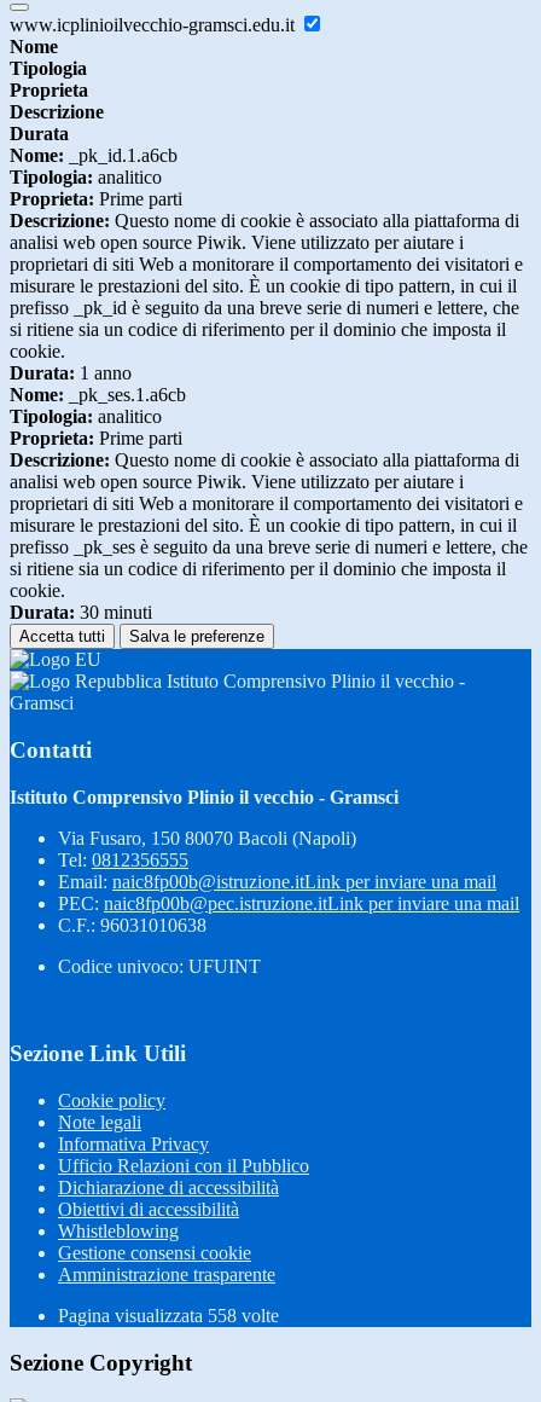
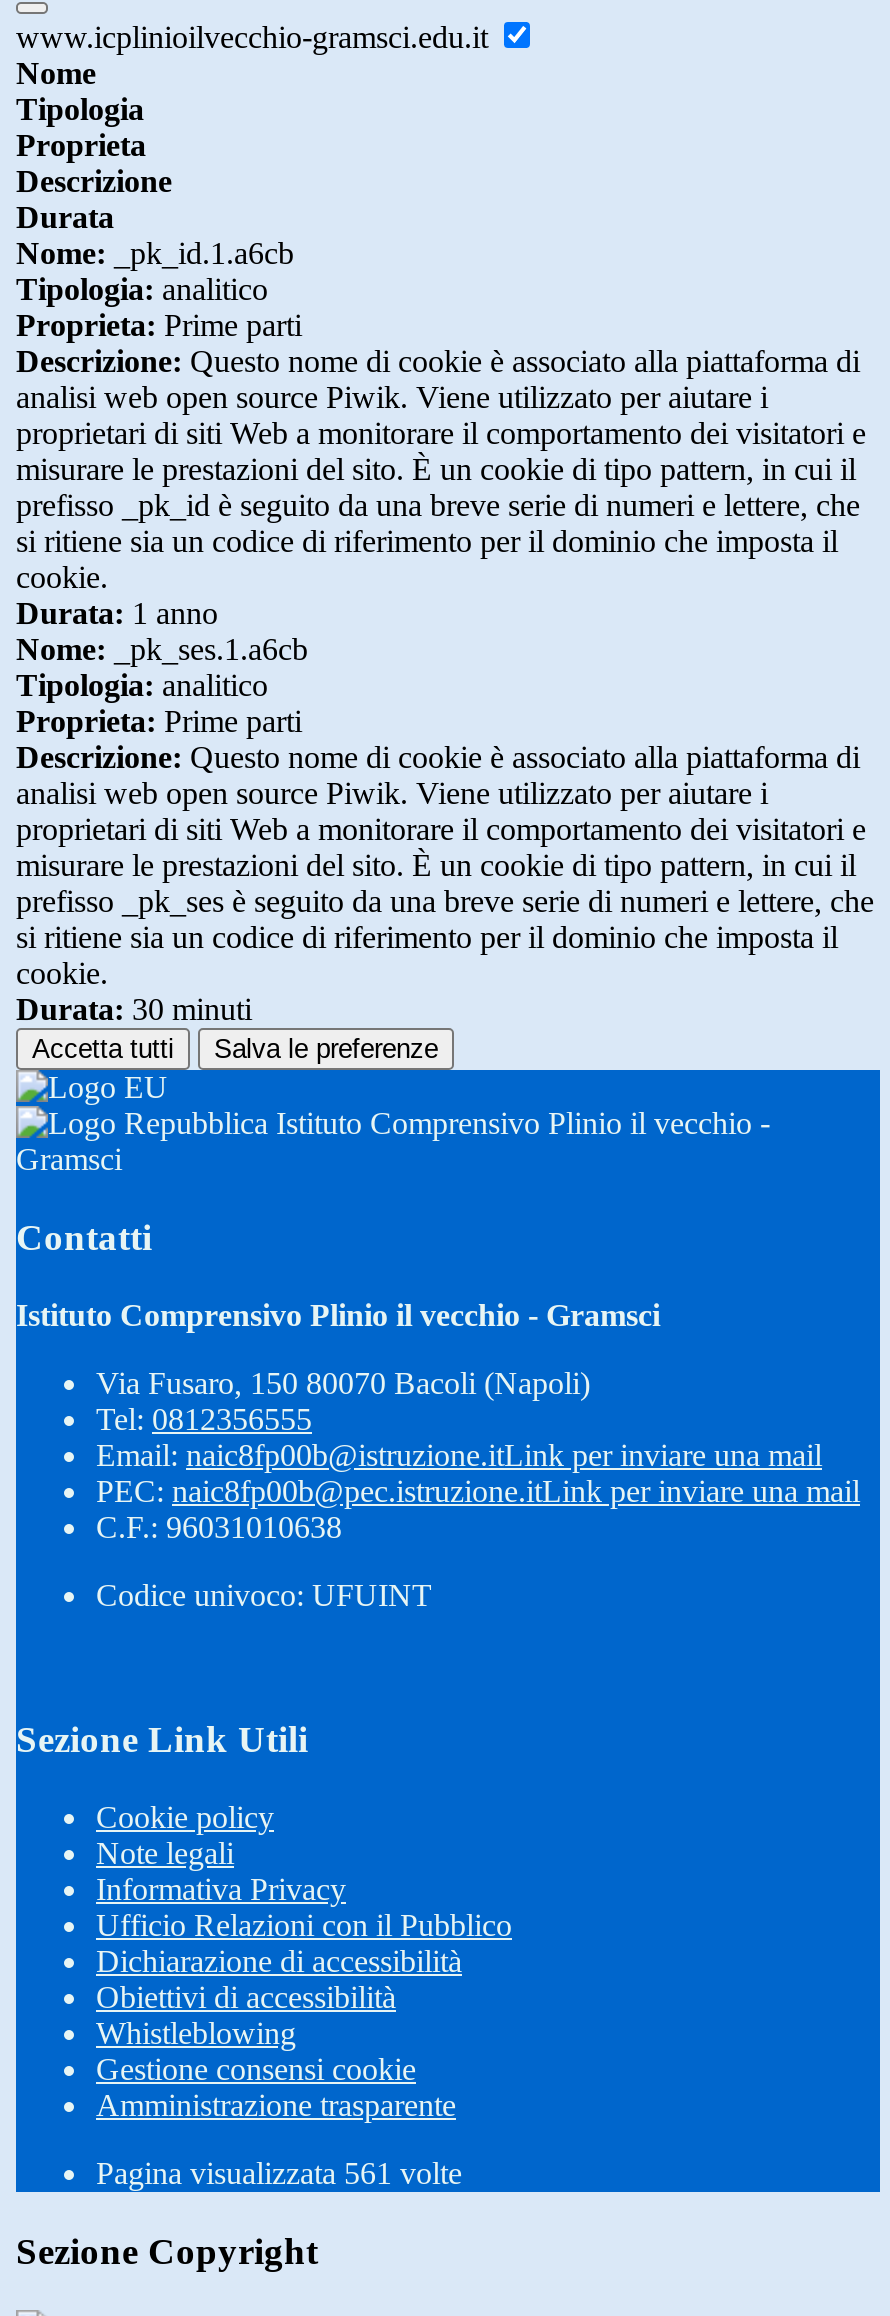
- Pagina visualizzata 558 volte
+ Pagina visualizzata 561 volte
